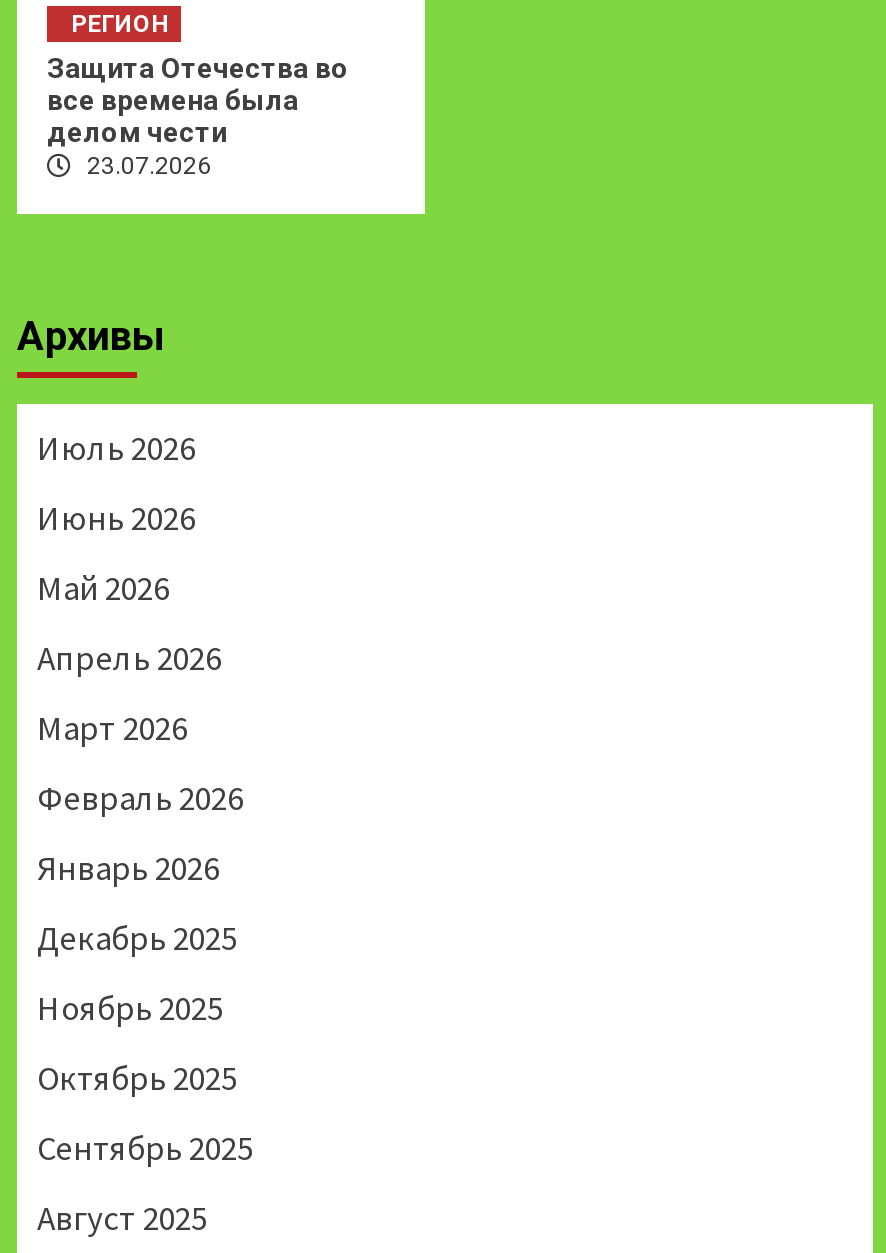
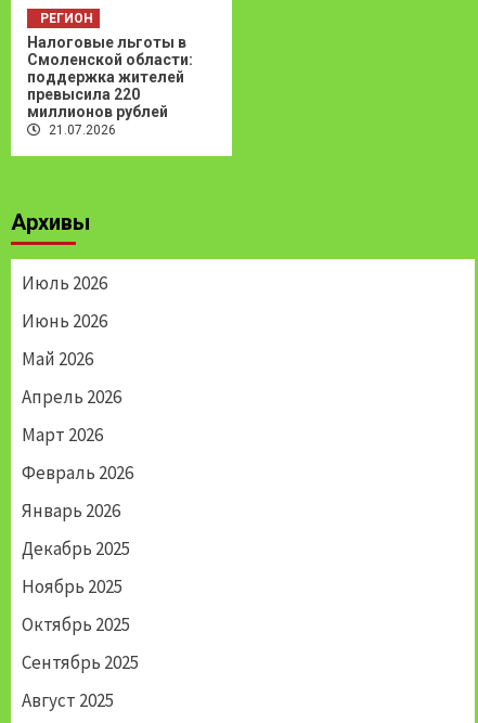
- Защита Отечества во
- все времена была
- делом чести
- 23.07.2026
+ Налоговые льготы в
+ Смоленской области:
+ поддержка жителей
+ превысила 220
+ миллионов рублей
+ 21.07.2026
